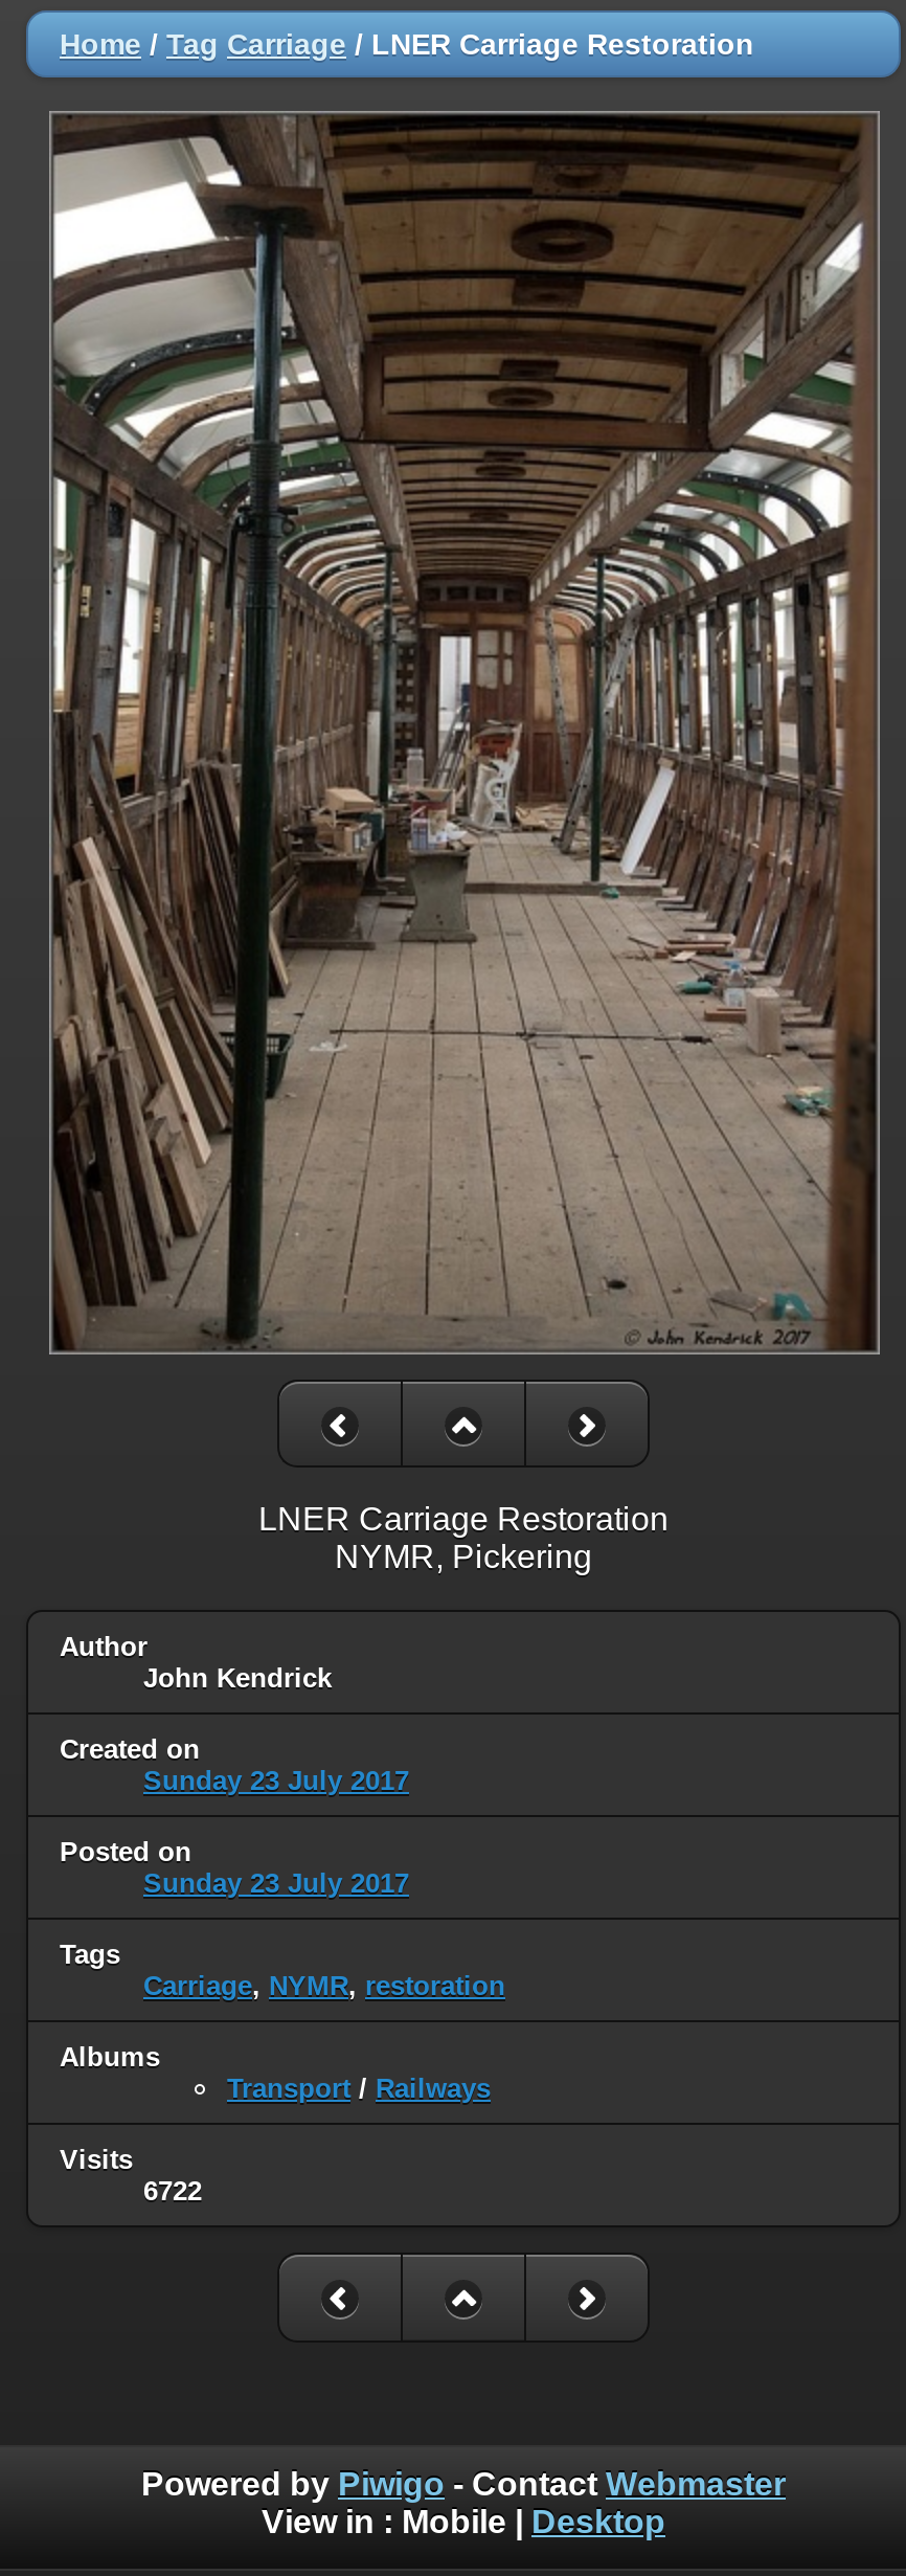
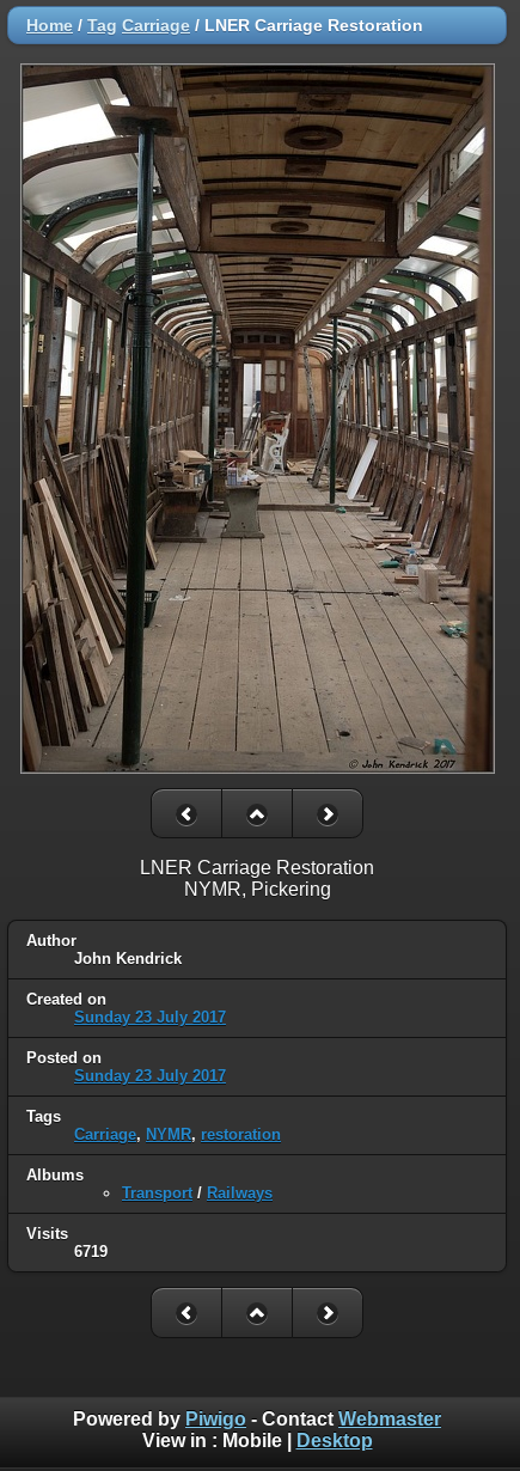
- 6722
+ 6719
